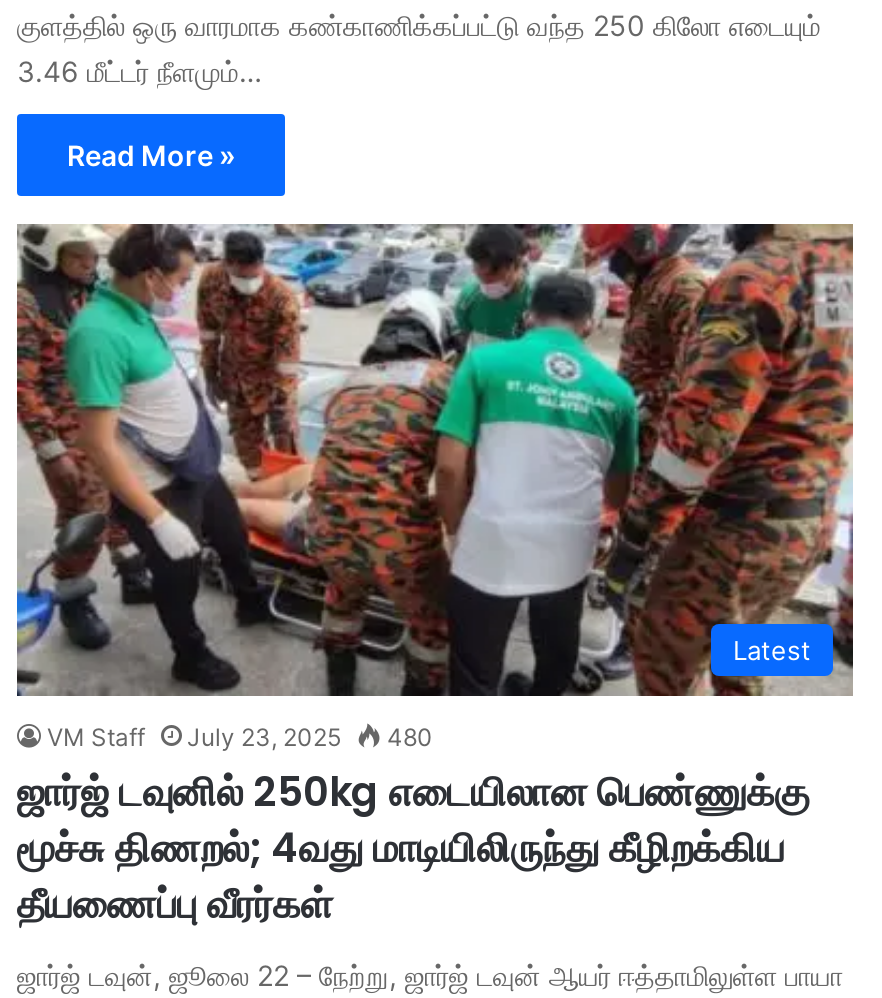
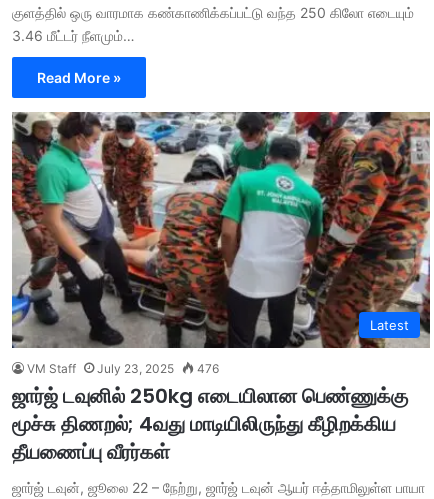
- VM Staff July 23, 2025 480
+ VM Staff July 23, 2025 476
